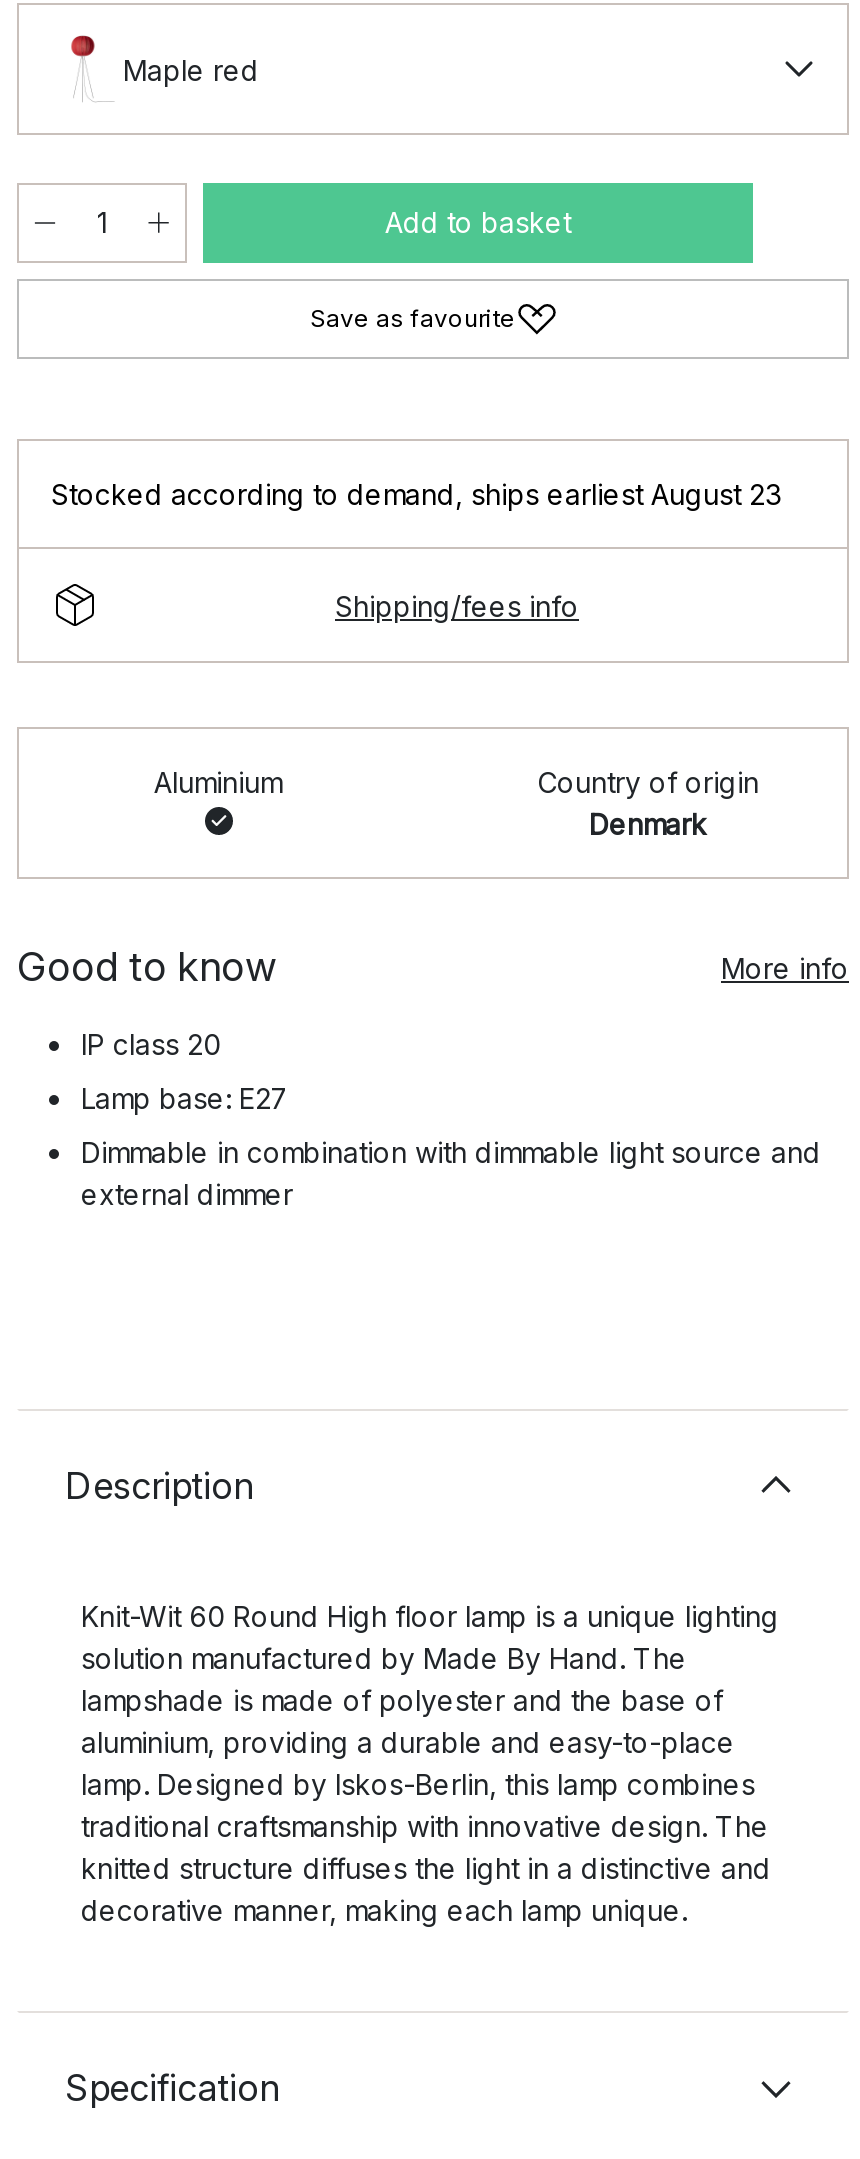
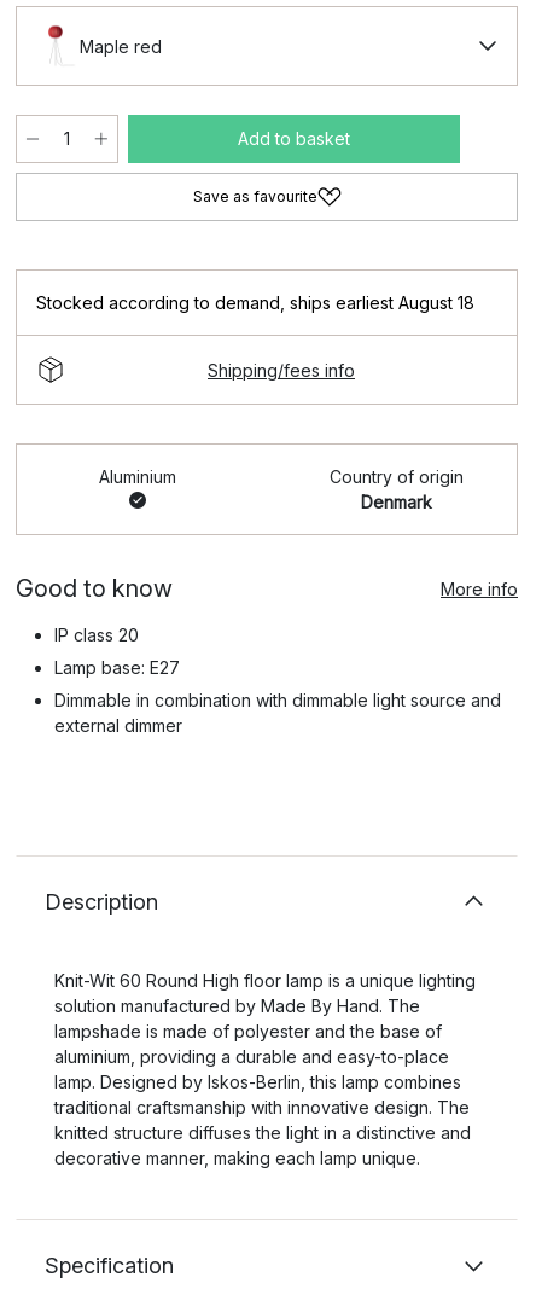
- Stocked according to demand, ships earliest August 23
+ Stocked according to demand, ships earliest August 18
